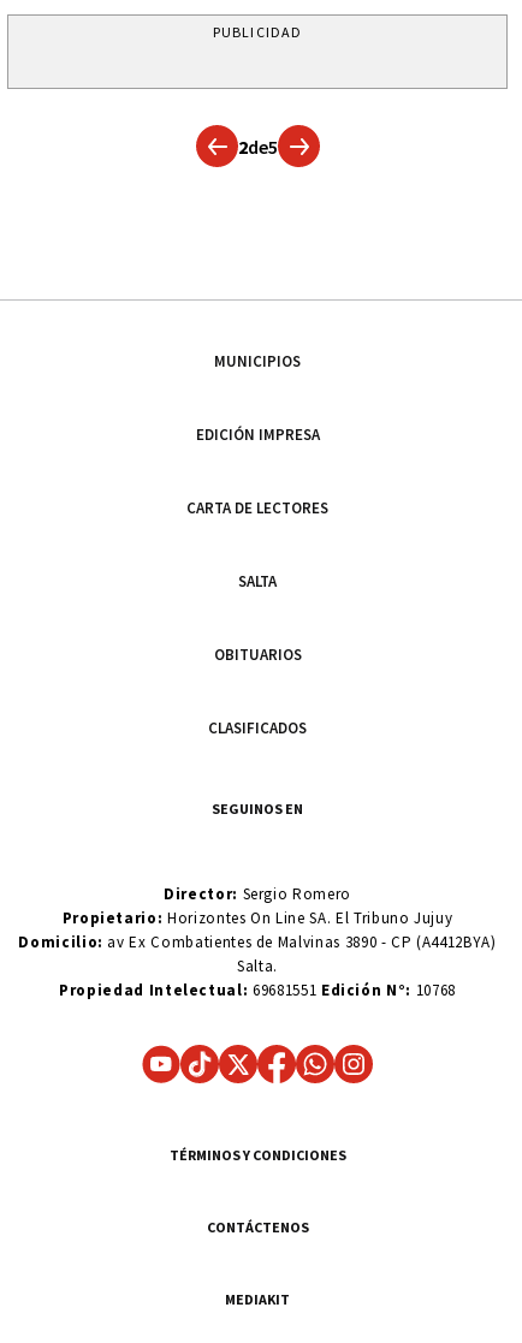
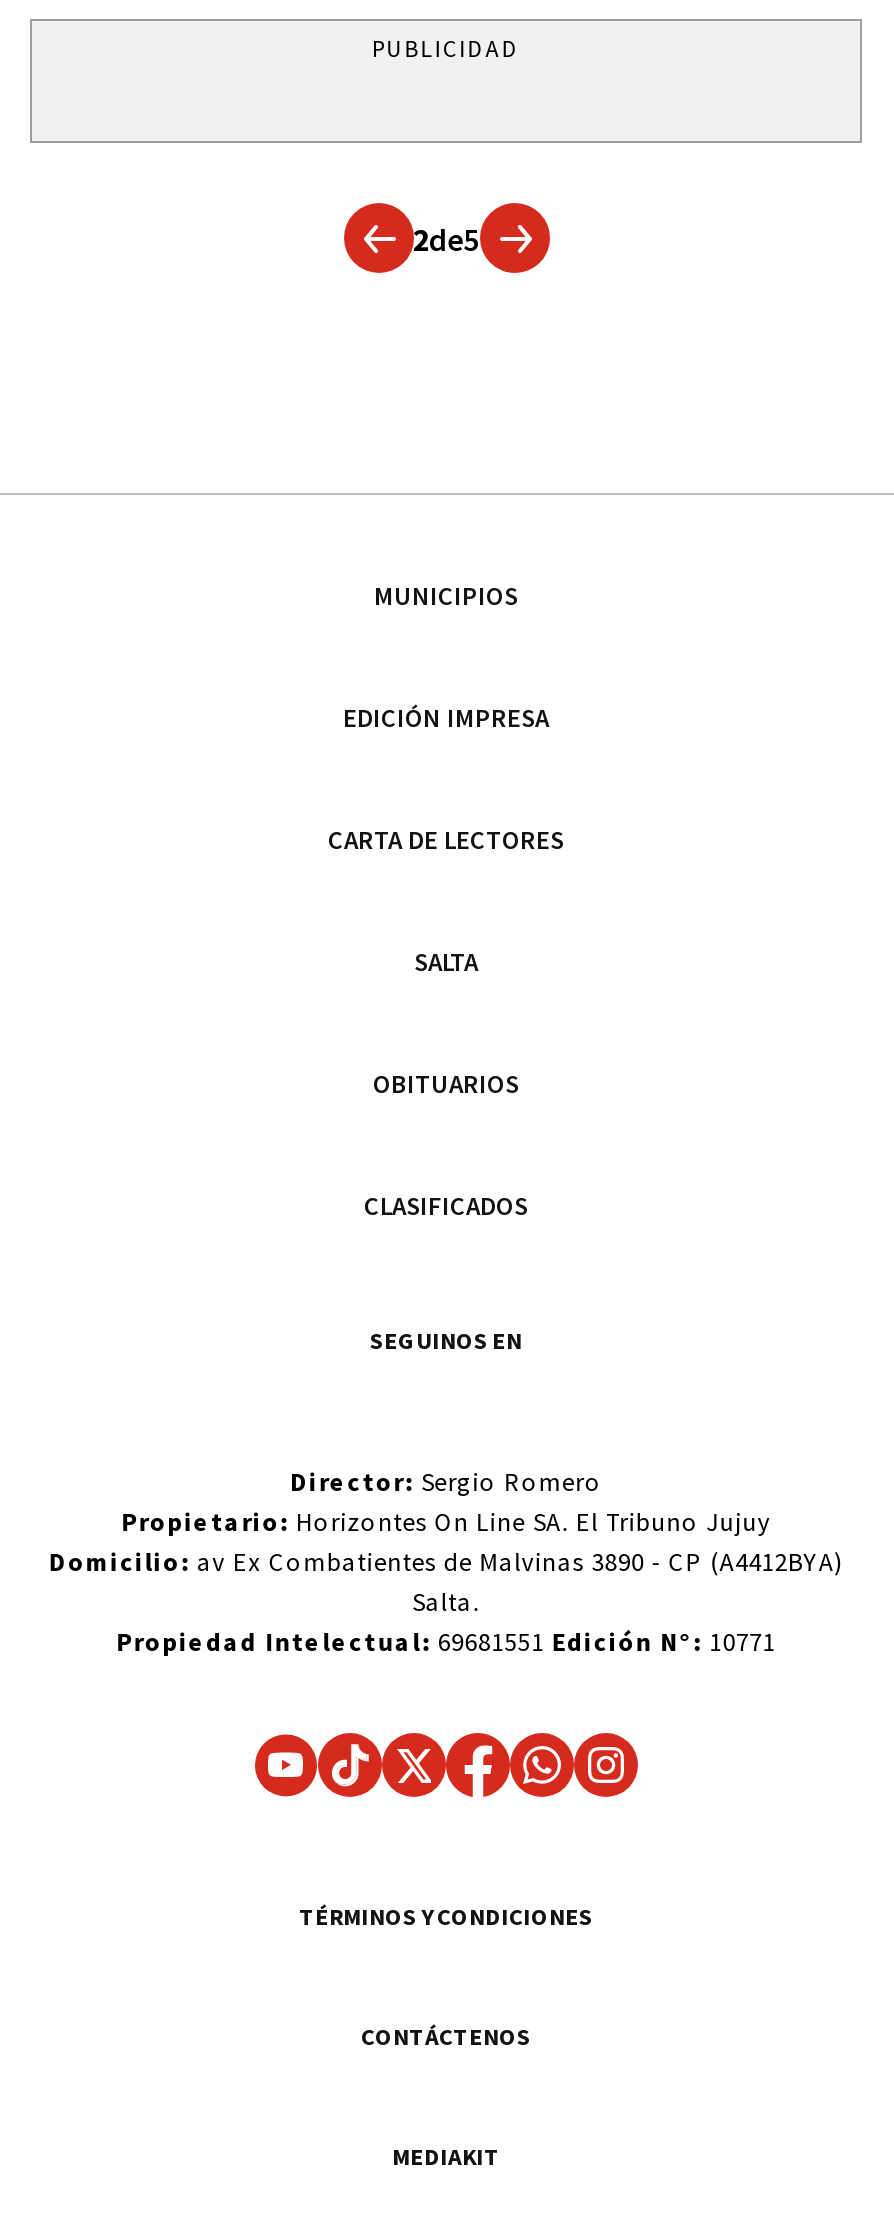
- Propiedad Intelectual: 69681551 Edición N°: 10768
+ Propiedad Intelectual: 69681551 Edición N°: 10771
